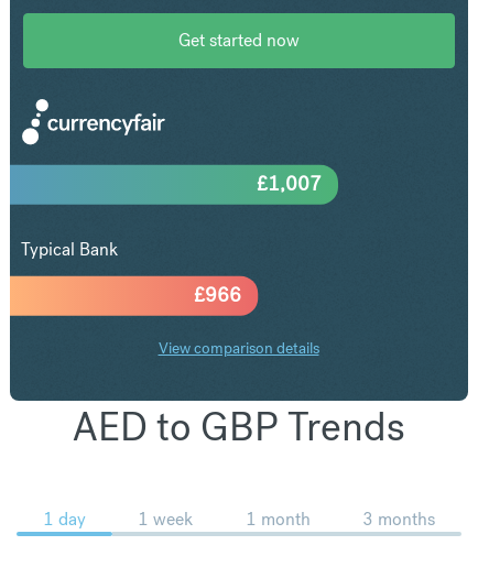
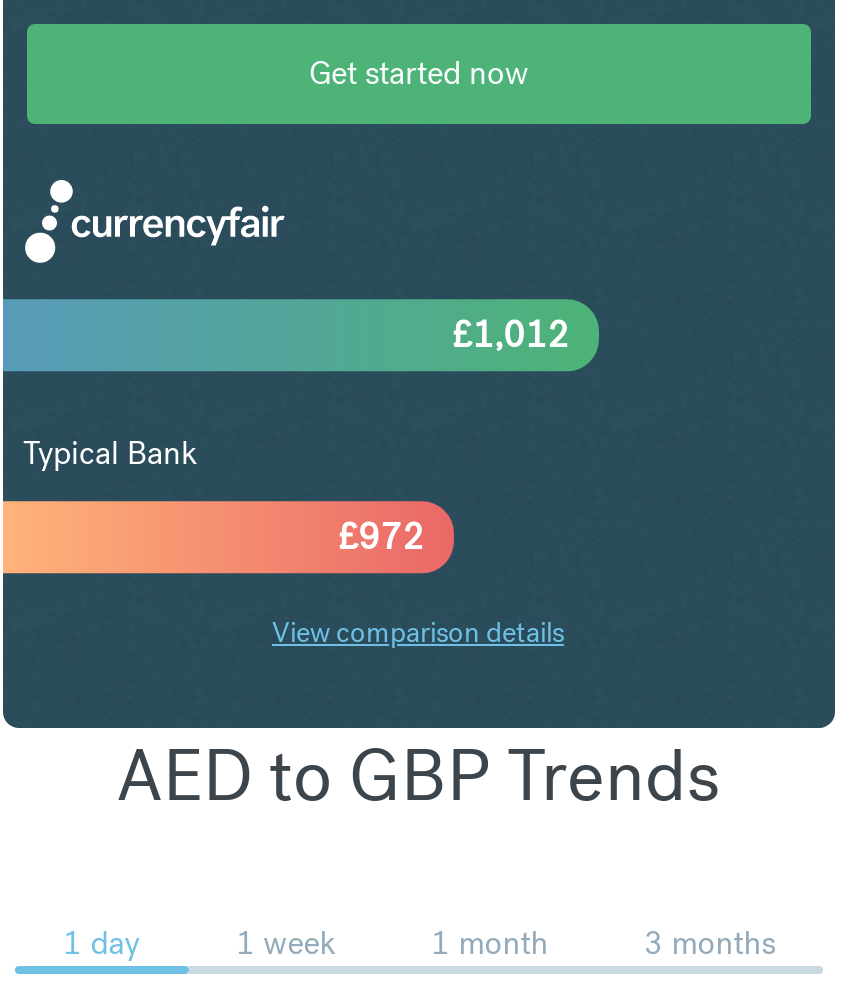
- £1,007
+ £1,012

- £966
+ £972
